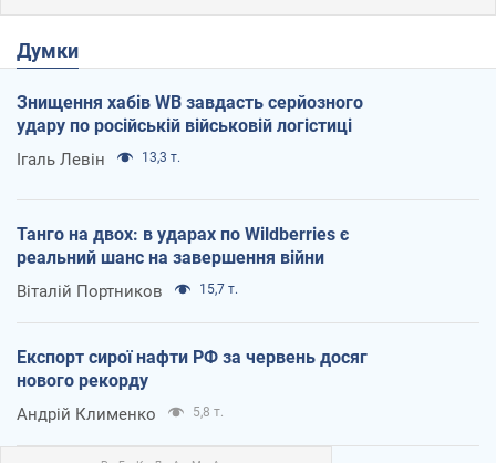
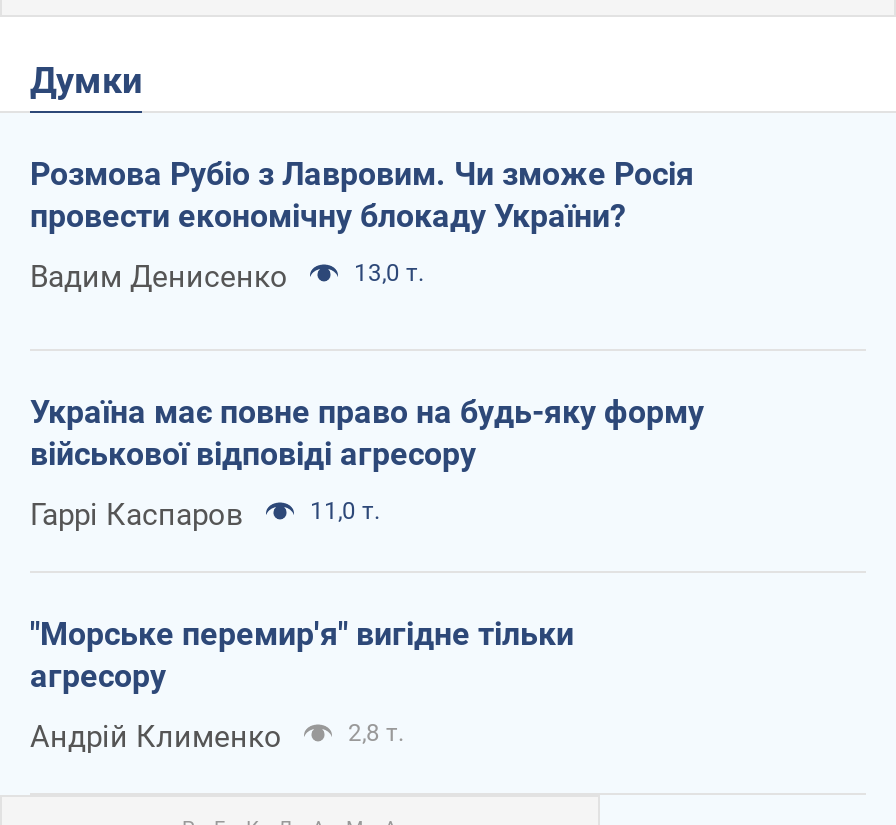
- Знищення хабів WB завдасть серйозного
- удару по російській військовій логістиці
+ Розмова Рубіо з Лавровим. Чи зможе Росія
+ провести економічну блокаду України?

- Ігаль Левін
- 13,3 т.
+ Вадим Денисенко
+ 13,0 т.

- Танго на двох: в ударах по Wildberries є
- реальний шанс на завершення війни
+ Україна має повне право на будь-яку форму
+ військової відповіді агресору

- Віталій Портников
- 15,7 т.
+ Гаррі Каспаров
+ 11,0 т.

- Експорт сирої нафти РФ за червень досяг
- нового рекорду
+ "Морське перемир'я" вигідне тільки
+ агресору

- 5,8 т.
+ 2,8 т.
